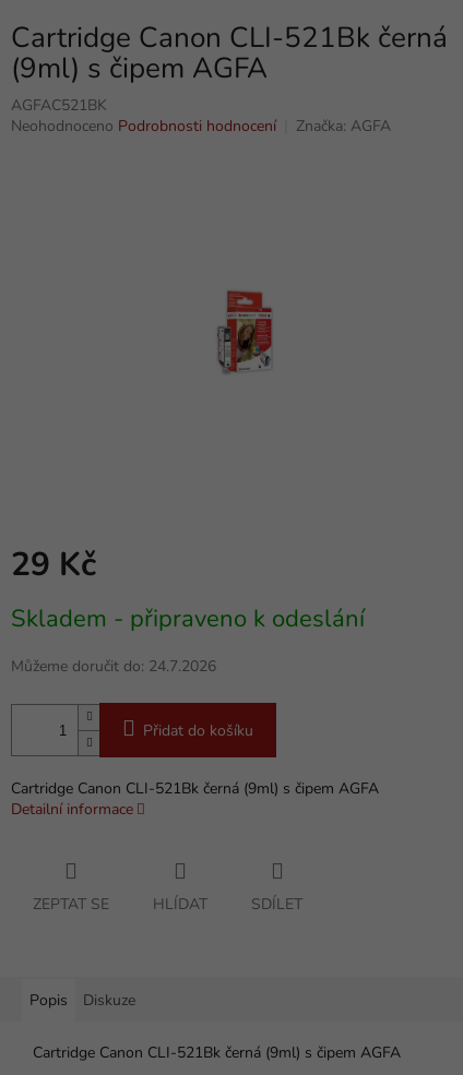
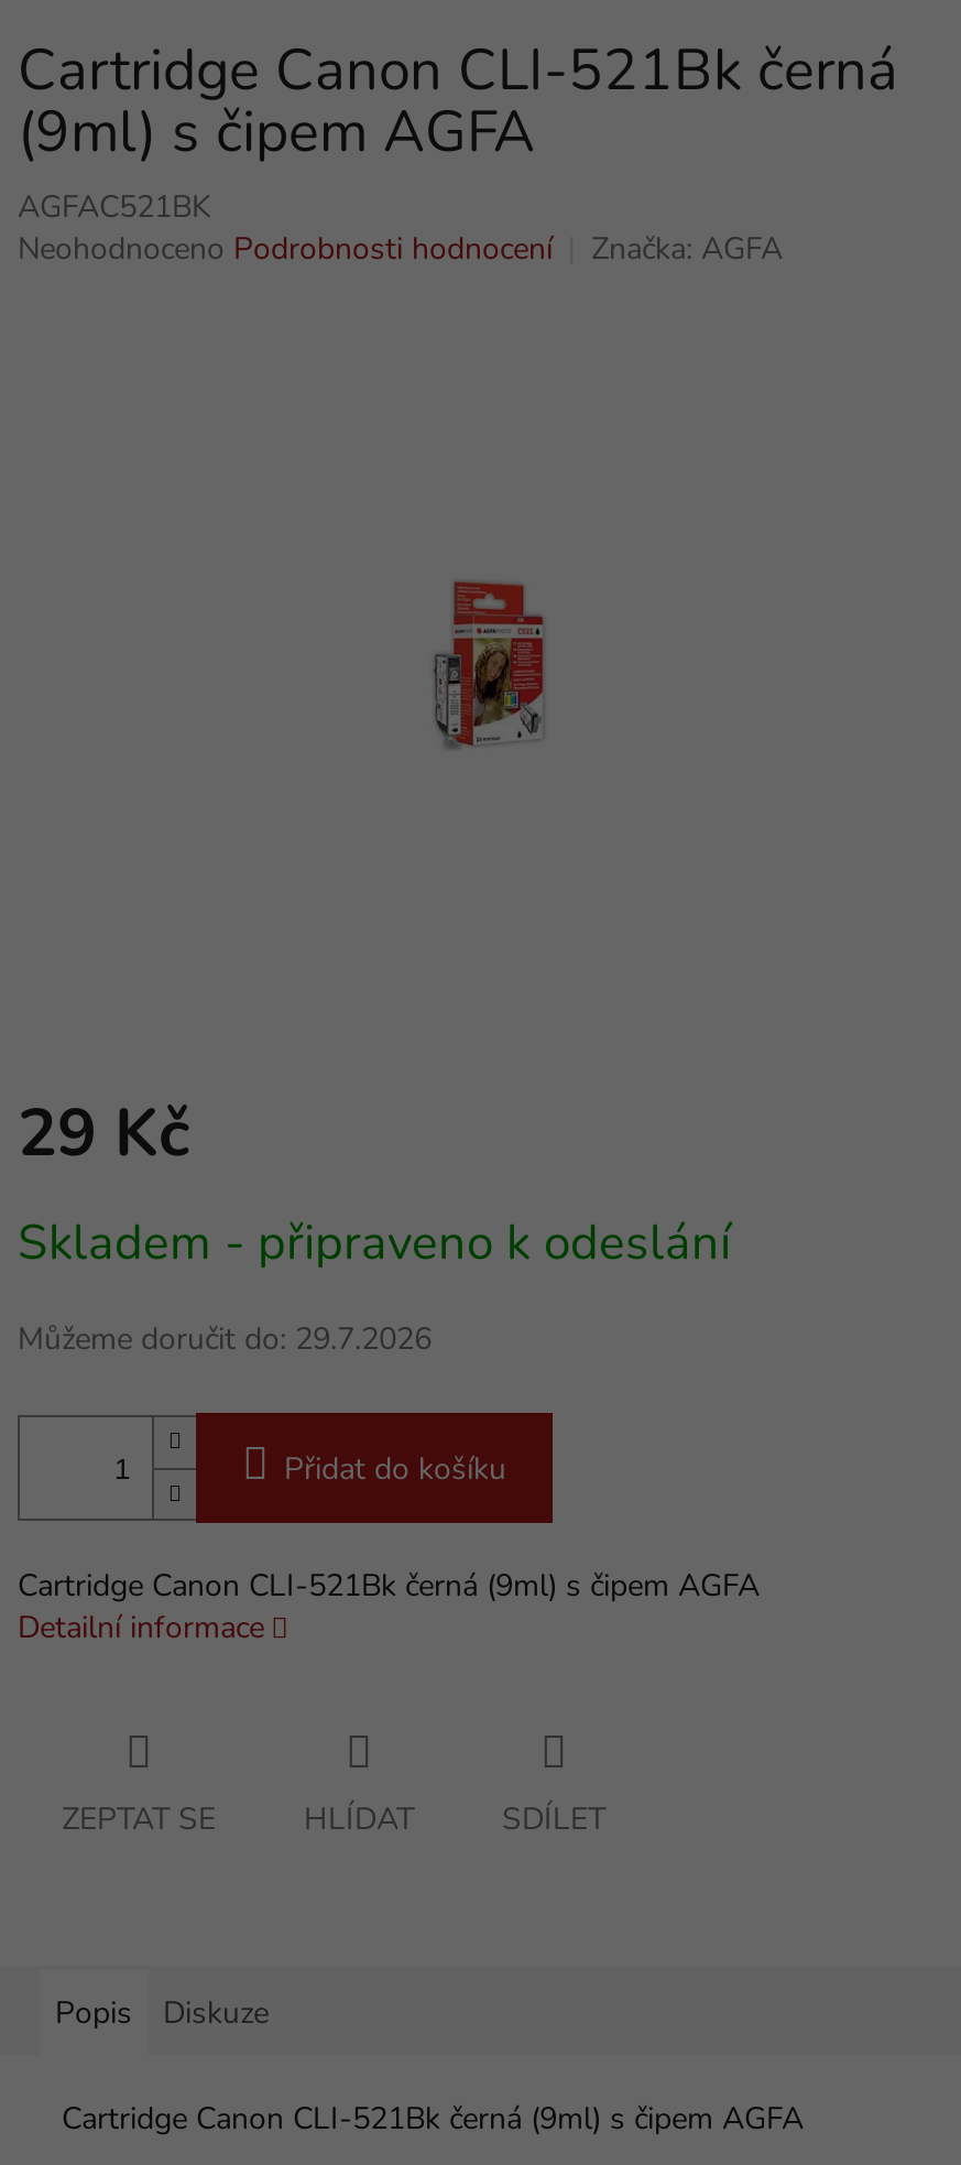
- Můžeme doručit do: 24.7.2026
+ Můžeme doručit do: 29.7.2026
